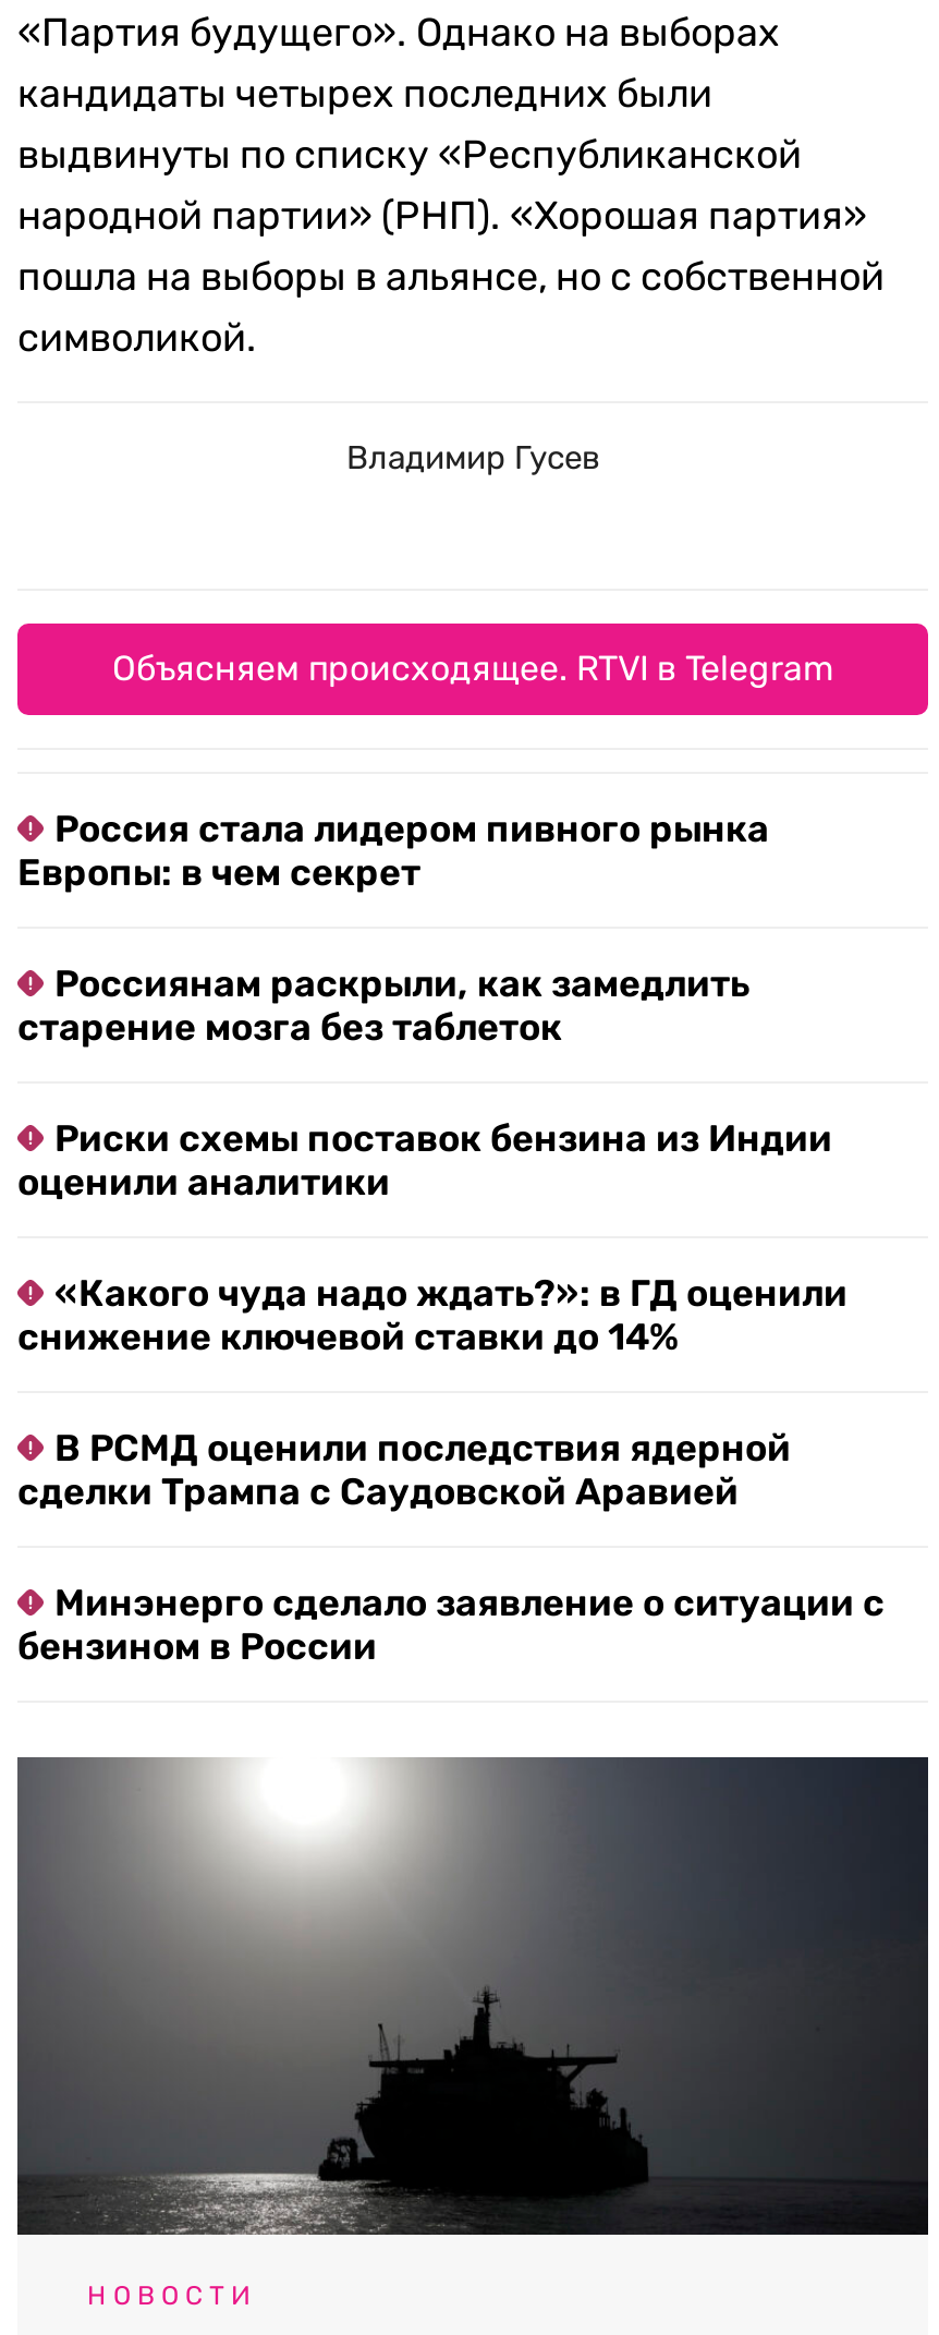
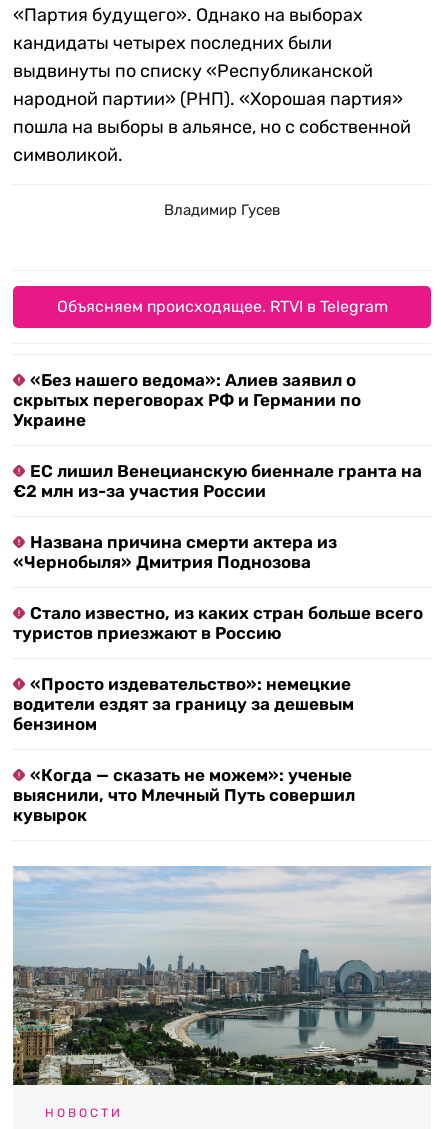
- Россия стала лидером пивного рынка
- Европы: в чем секрет
+ «Без нашего ведома»: Алиев заявил о
+ скрытых переговорах РФ и Германии по
+ Украине

- Россиянам раскрыли, как замедлить
- старение мозга без таблеток
+ ЕС лишил Венецианскую биеннале гранта на
+ €2 млн из-за участия России

- Риски схемы поставок бензина из Индии
- оценили аналитики
+ Названа причина смерти актера из
+ «Чернобыля» Дмитрия Поднозова

- «Какого чуда надо ждать?»: в ГД оценили
- снижение ключевой ставки до 14%
+ Стало известно, из каких стран больше всего
+ туристов приезжают в Россию

- В РСМД оценили последствия ядерной
- сделки Трампа с Саудовской Аравией
+ «Просто издевательство»: немецкие
+ водители ездят за границу за дешевым
+ бензином

- Минэнерго сделало заявление о ситуации с
- бензином в России
+ «Когда — сказать не можем»: ученые
+ выяснили, что Млечный Путь совершил
+ кувырок

- [image]
+ [image]
